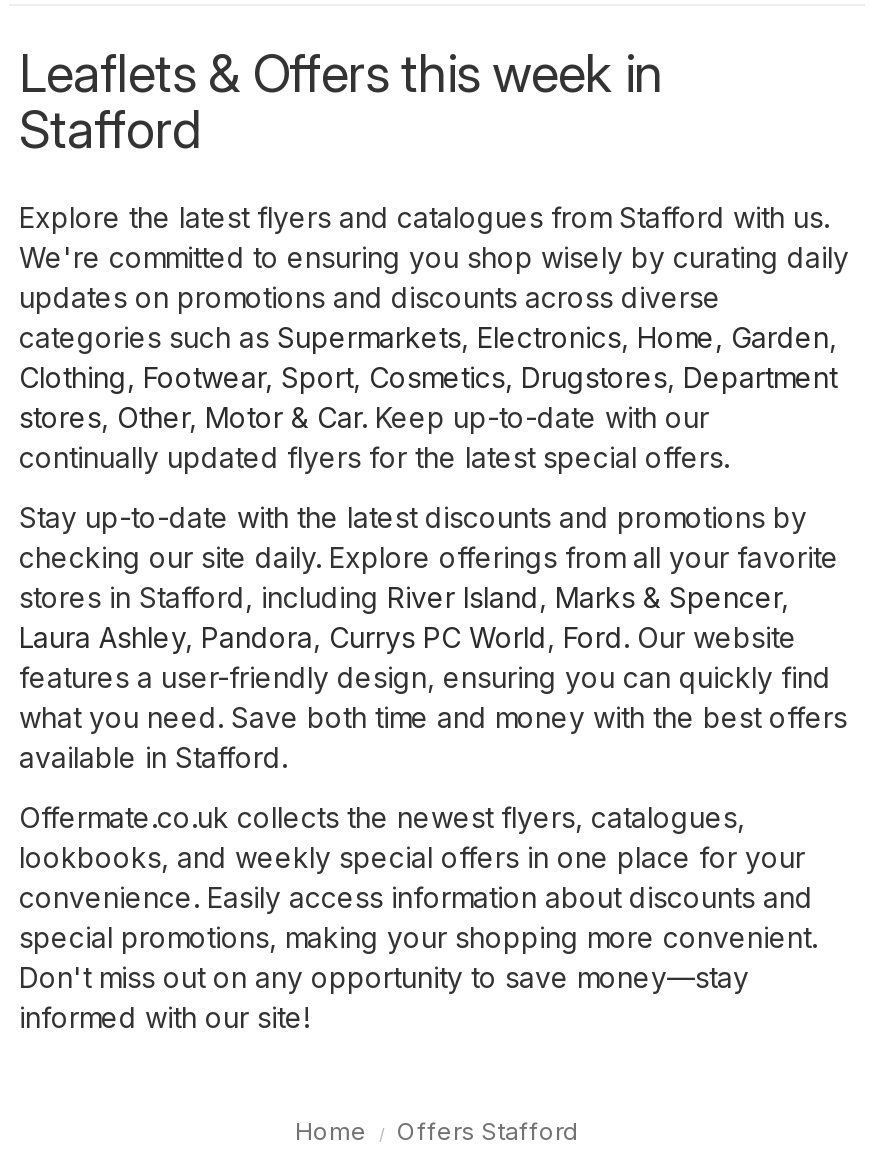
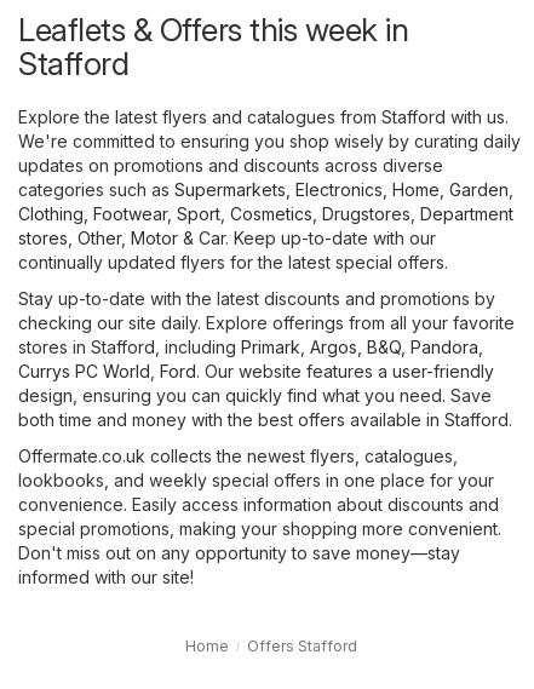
- stores in Stafford, including River Island, Marks & Spencer,
- Laura Ashley, Pandora, Currys PC World, Ford. Our website
- features a user-friendly design, ensuring you can quickly find
- what you need. Save both time and money with the best offers
- available in Stafford.
+ stores in Stafford, including Primark, Argos, B&Q, Pandora,
+ Currys PC World, Ford. Our website features a user-friendly
+ design, ensuring you can quickly find what you need. Save
+ both time and money with the best offers available in Stafford.
